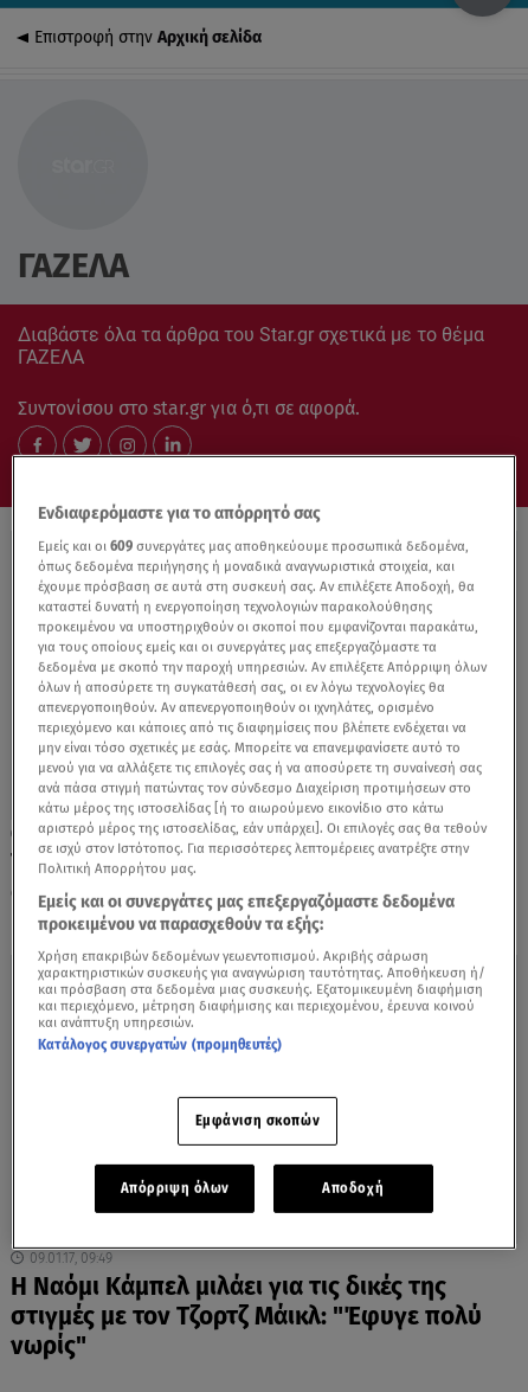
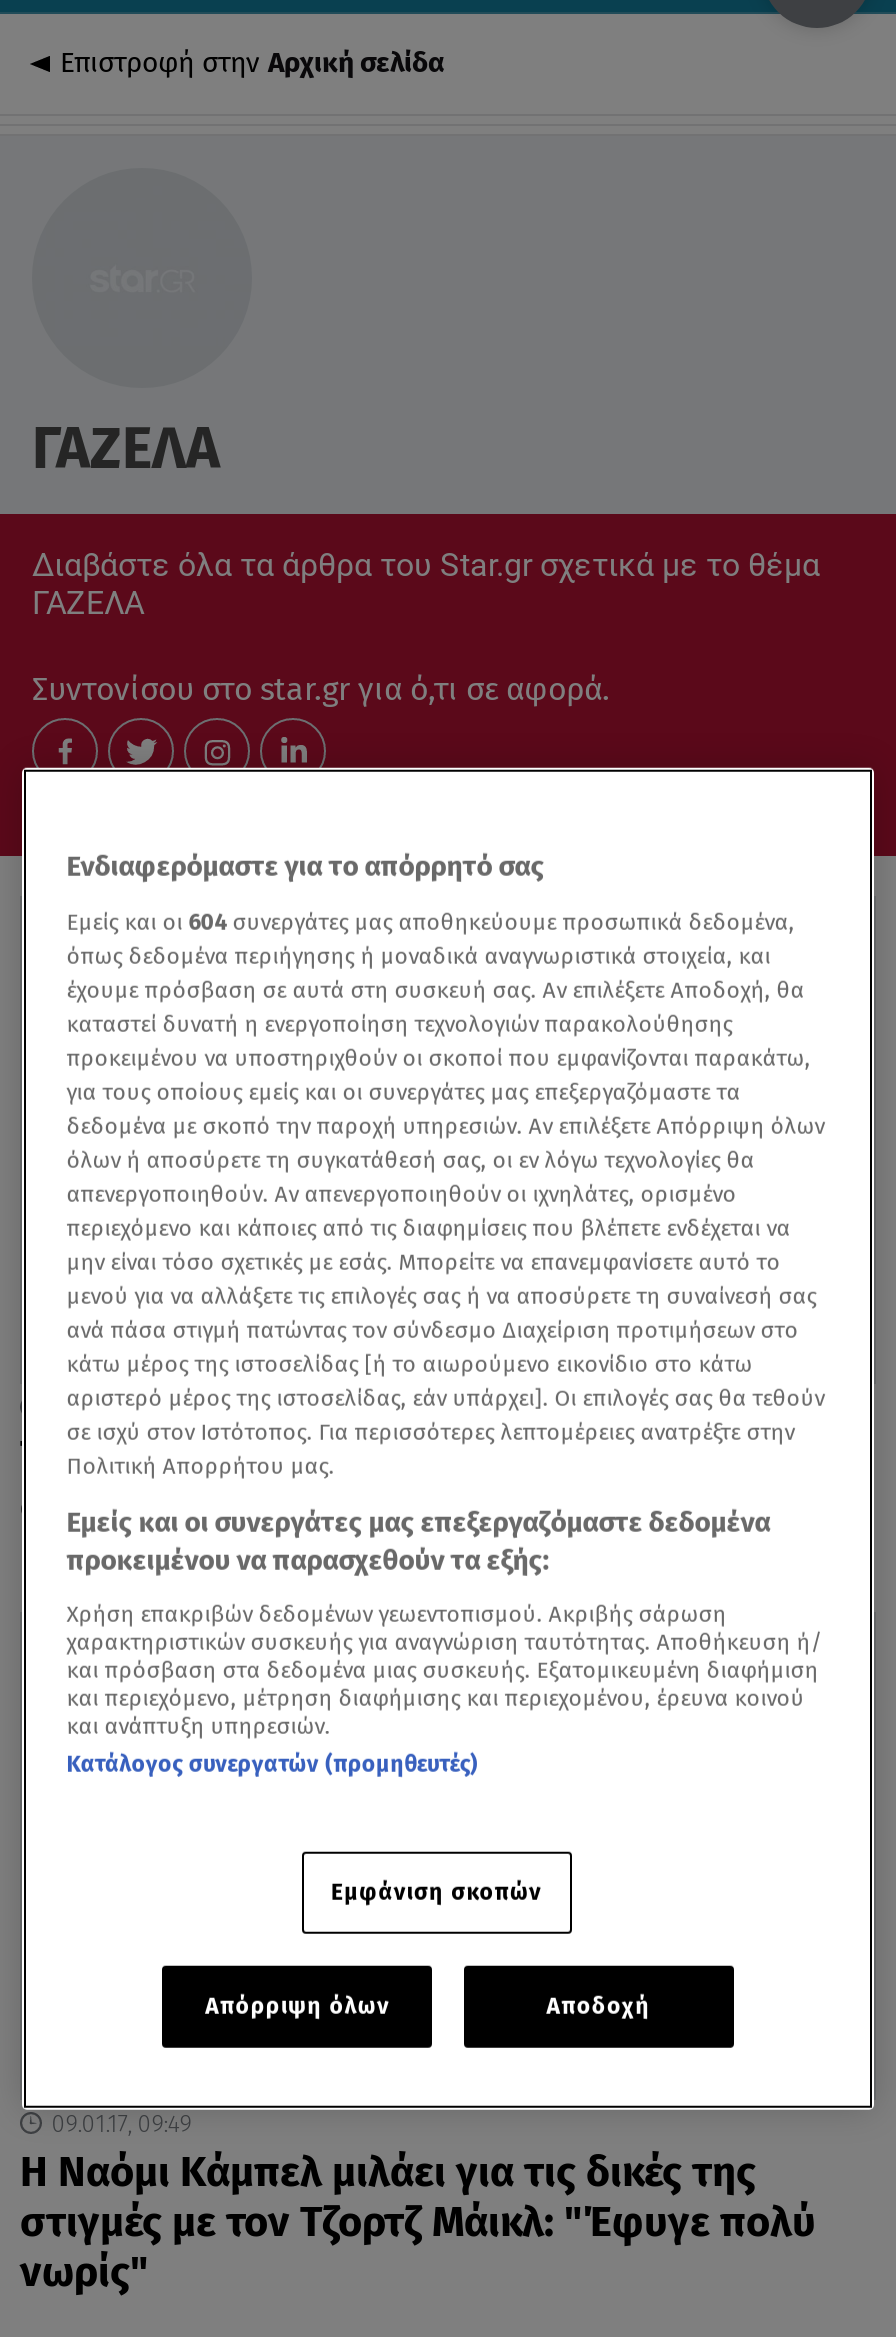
- Εμείς και οι 609 συνεργάτες μας αποθηκεύουμε προσωπικά δεδομένα,
+ Εμείς και οι 604 συνεργάτες μας αποθηκεύουμε προσωπικά δεδομένα,
